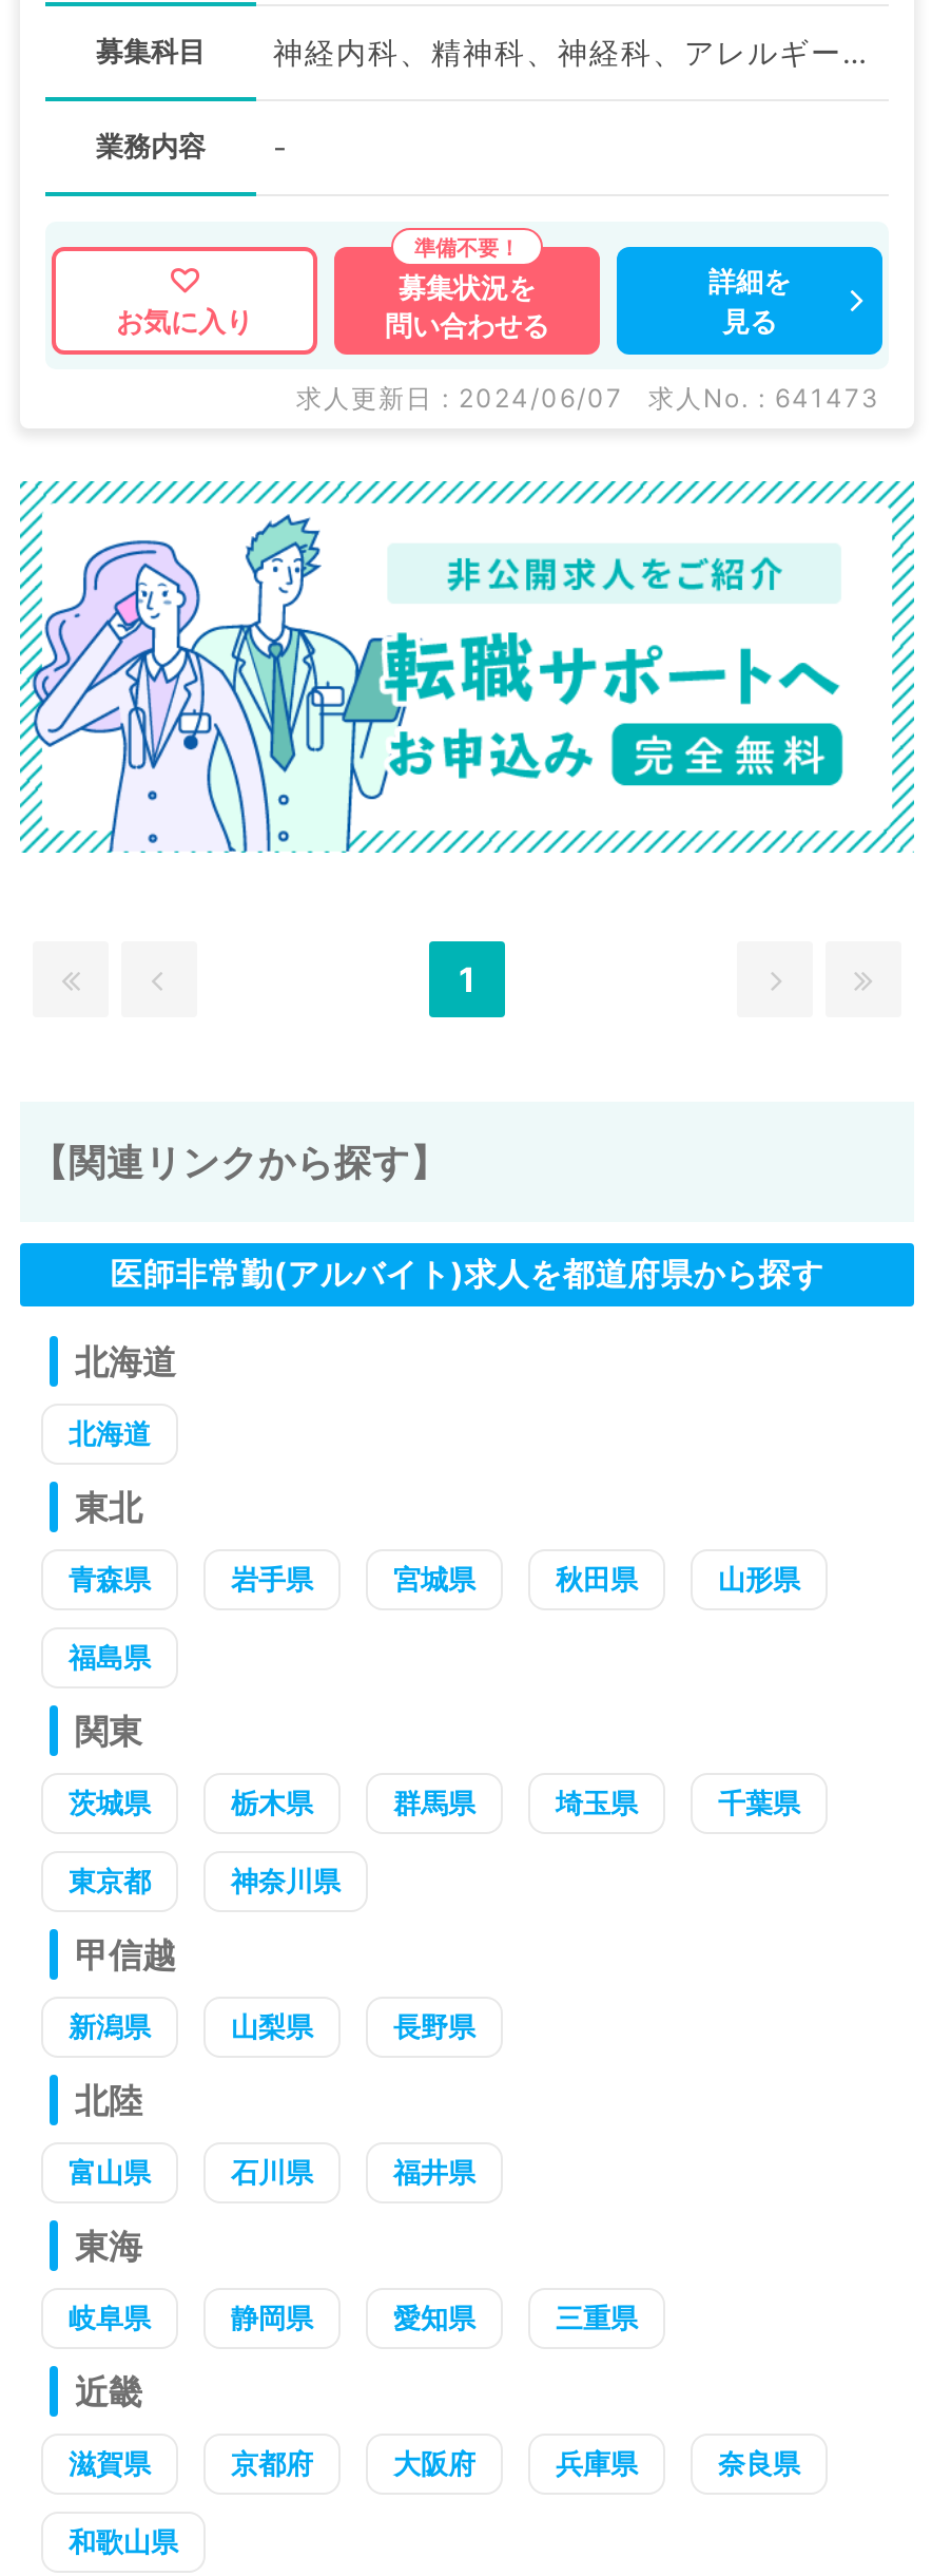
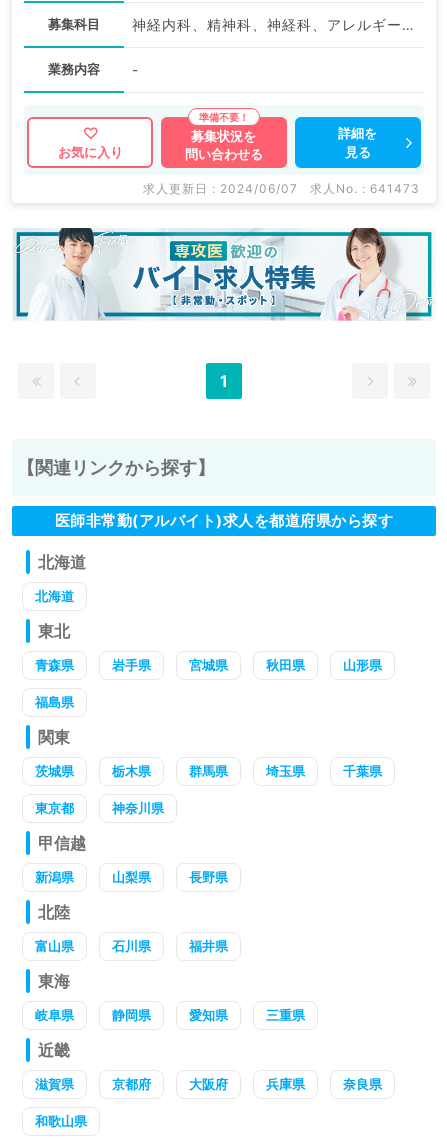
- [image]
+ [image]
